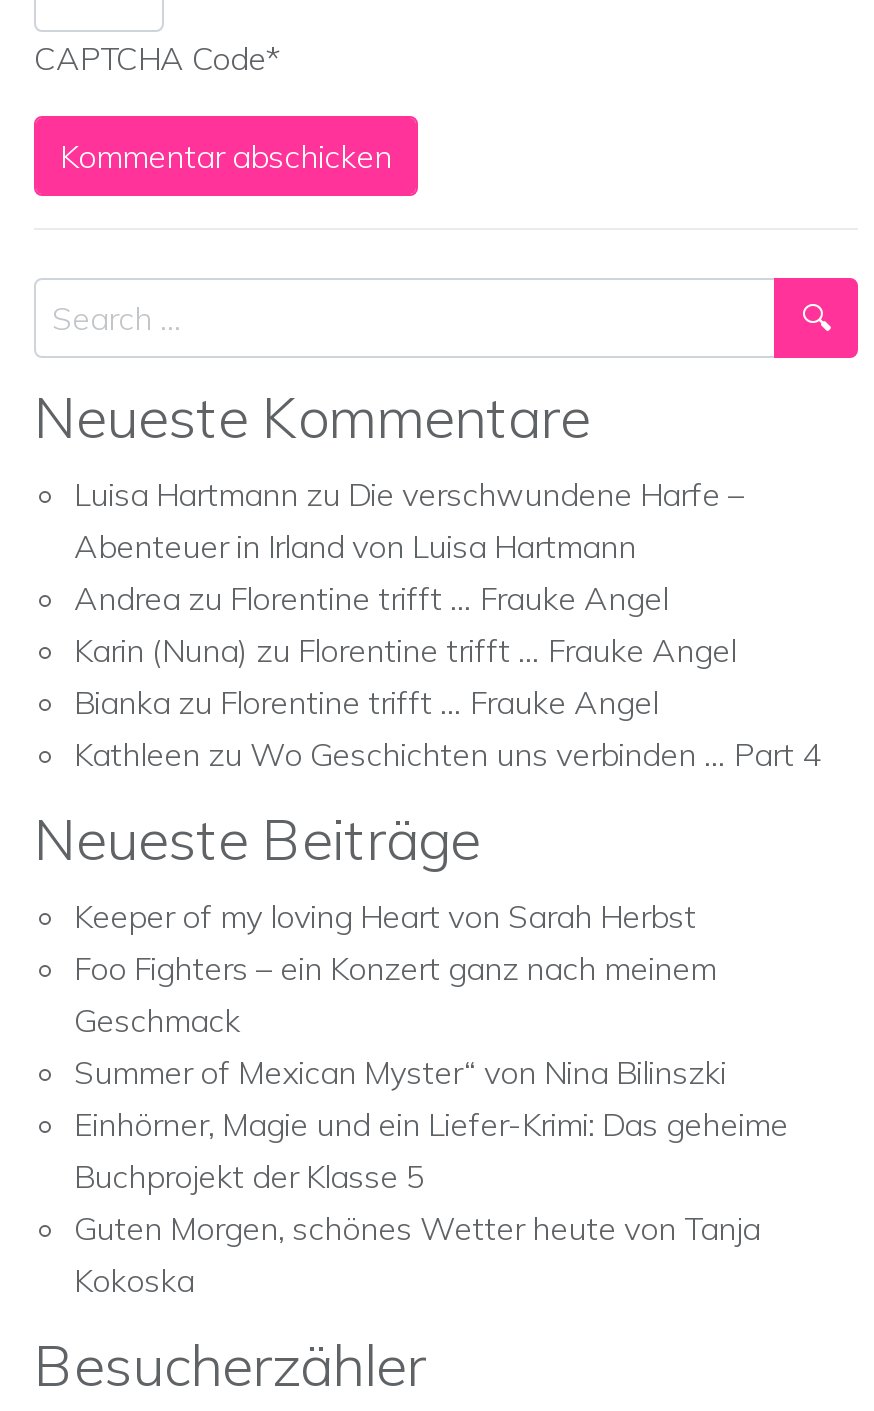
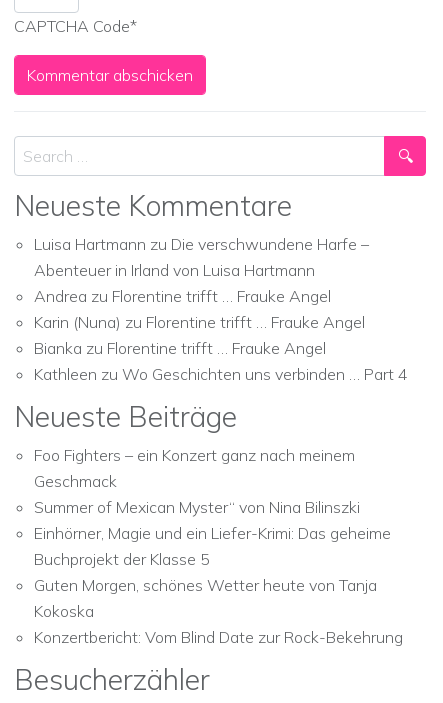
- Keeper of my loving Heart von Sarah Herbst

moved up: Foo Fighters – ein Konzert ganz nach meinem | Geschmack | Summer of Mexican Myster“ von Nina Bilinszki | Einhörner, Magie und ein Liefer-Krimi: Das geheime | Buchprojekt der Klasse 5 | Guten Morgen, schönes Wetter heute von Tanja | Kokoska

+ Konzertbericht: Vom Blind Date zur Rock-Bekehrung
